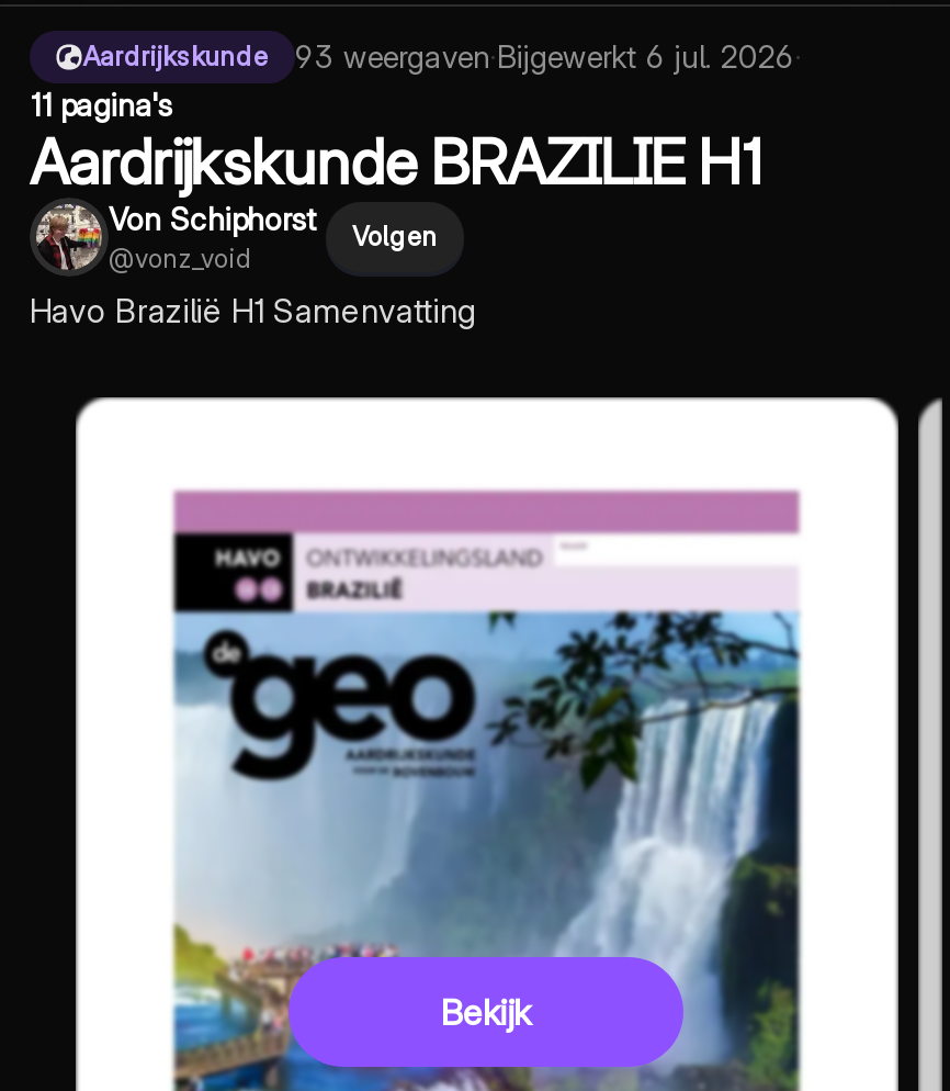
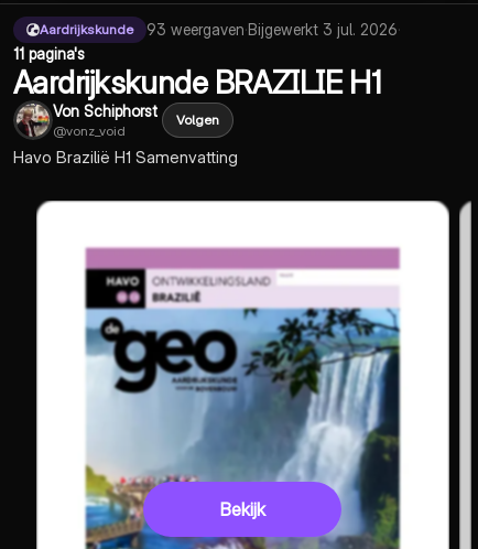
- 93 weergaven·Bijgewerkt 6 jul. 2026 ·
+ 93 weergaven·Bijgewerkt 3 jul. 2026 ·
